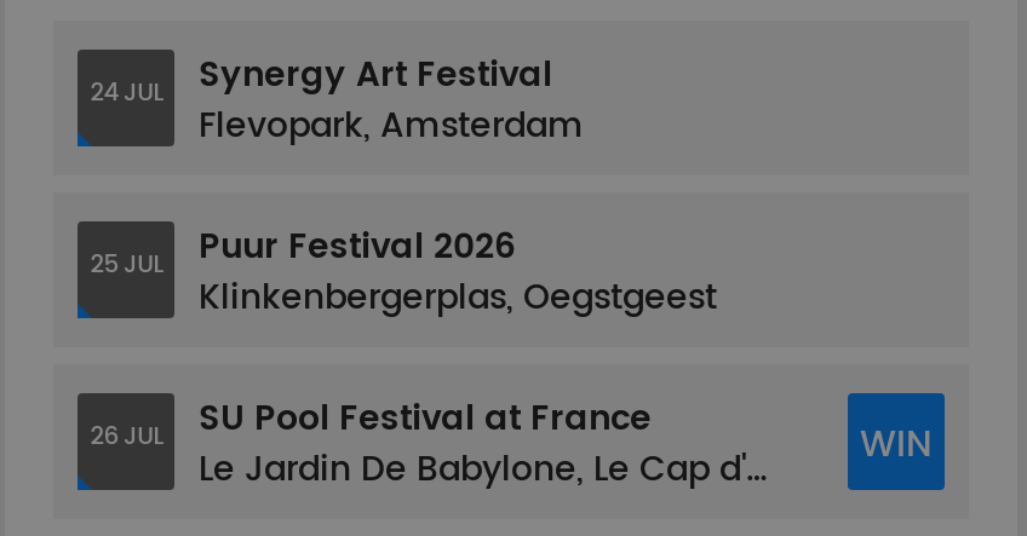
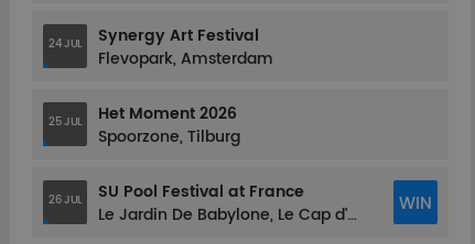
- Puur Festival 2026
- Klinkenbergerplas, Oegstgeest
+ Het Moment 2026
+ Spoorzone, Tilburg
